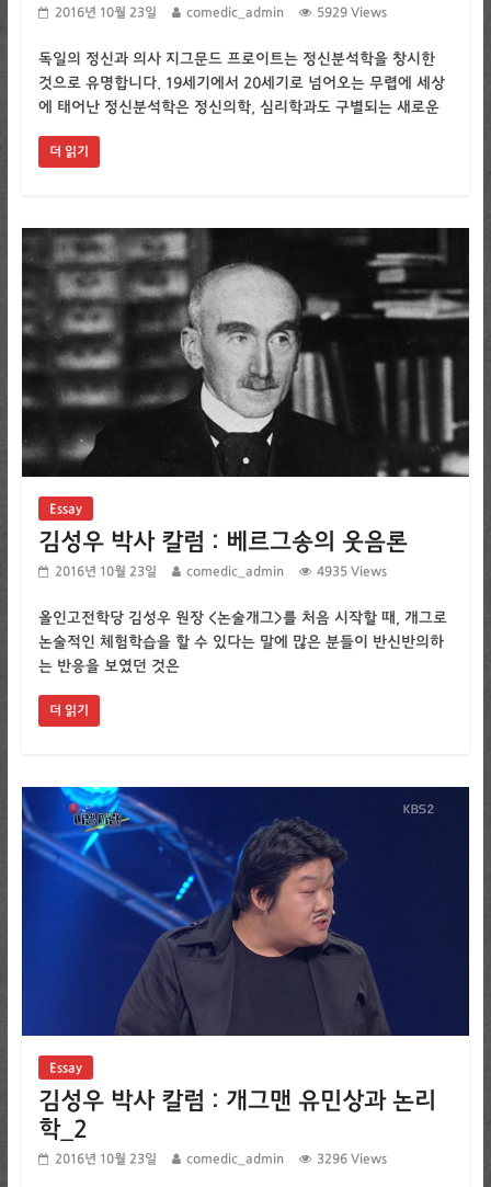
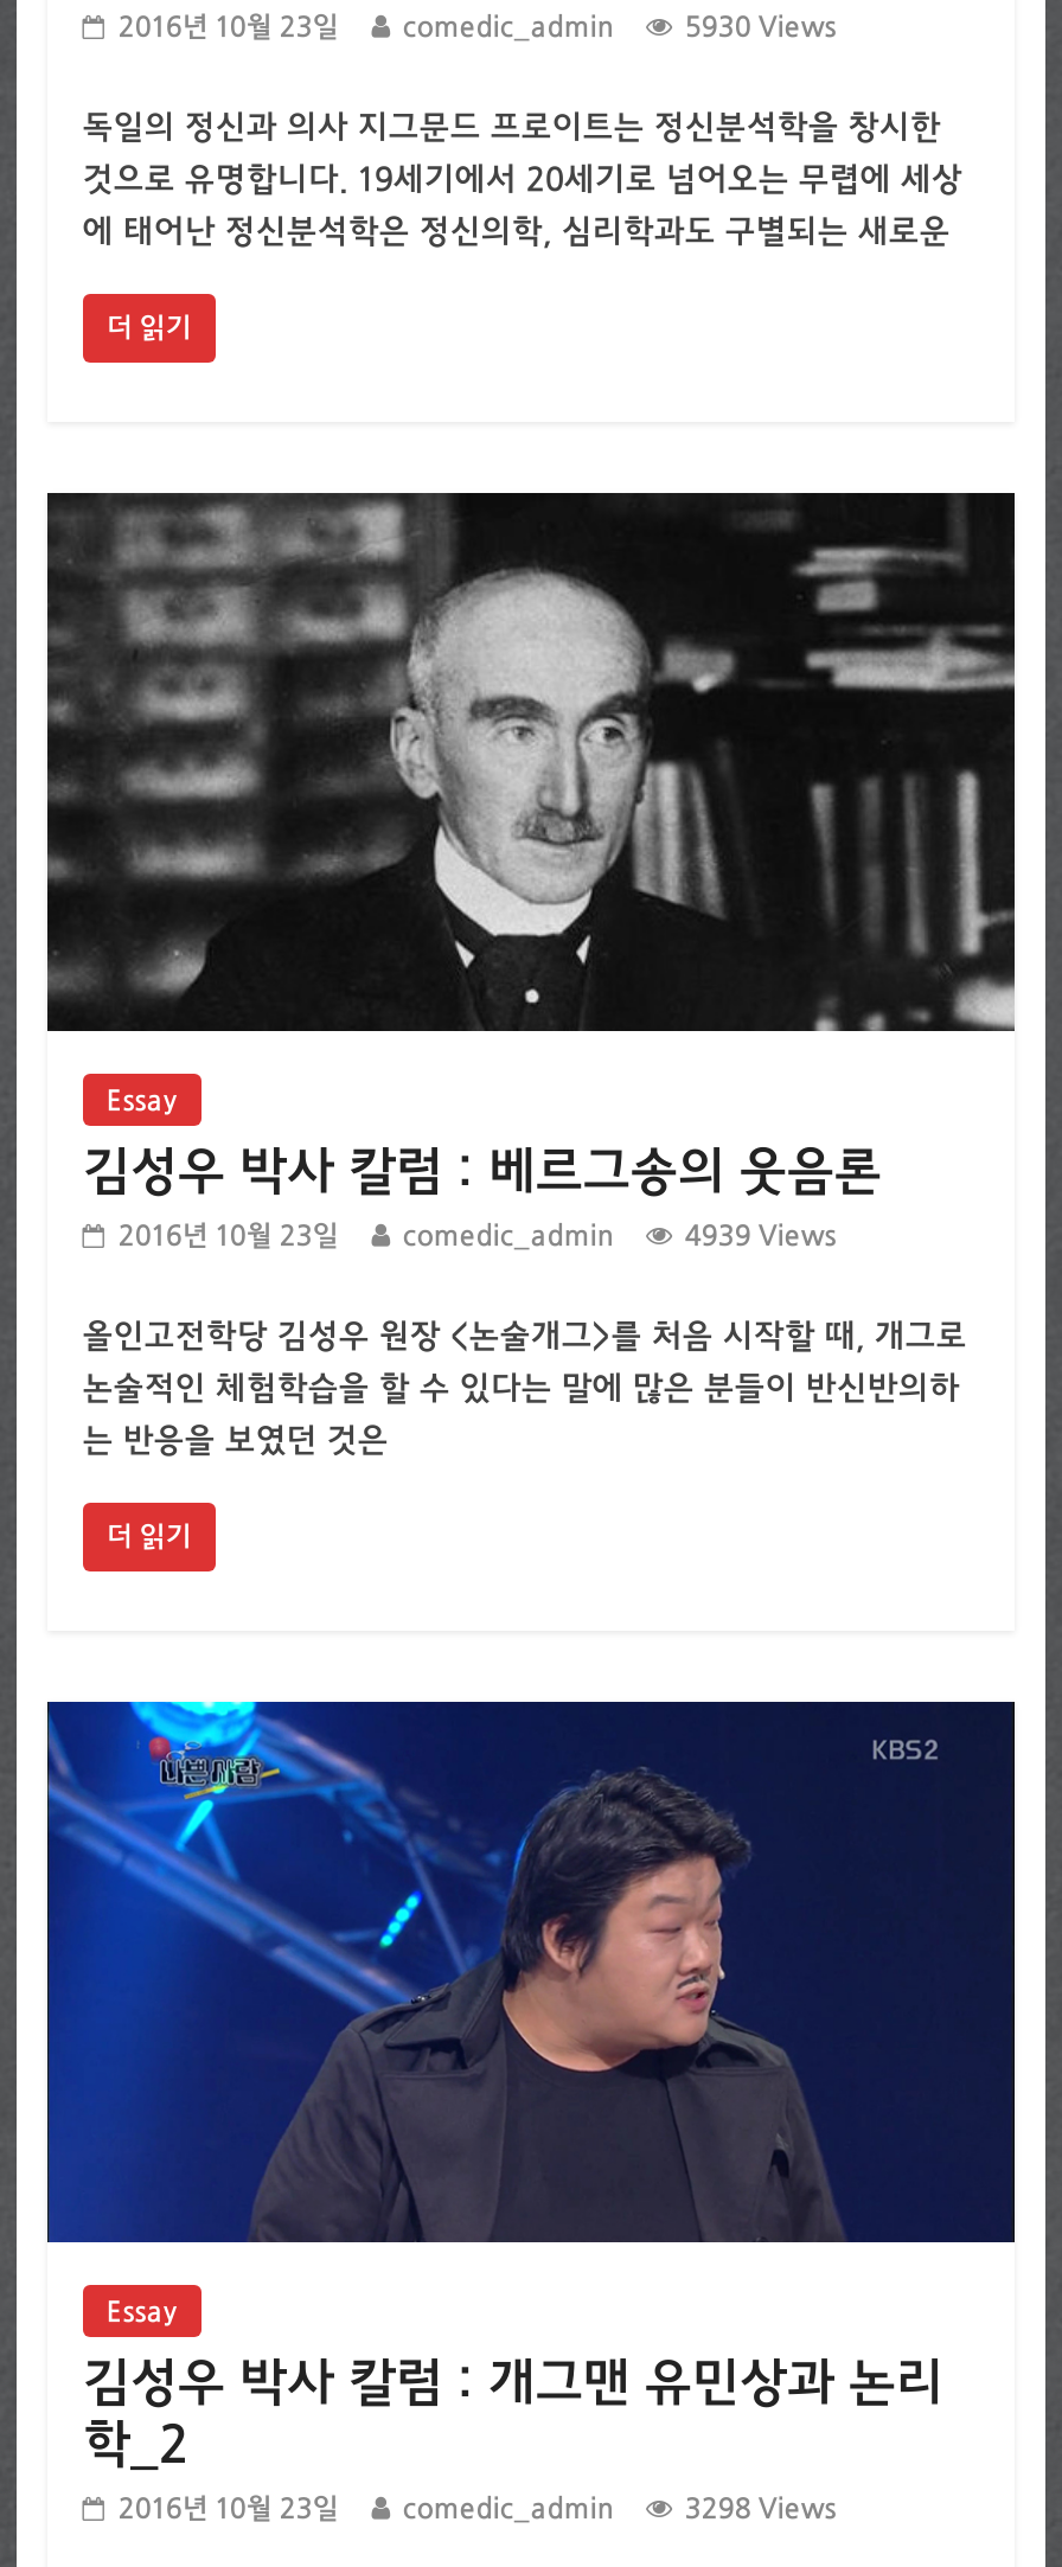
- 5929 Views
+ 5930 Views

- 4935 Views
+ 4939 Views

- 3296 Views
+ 3298 Views
